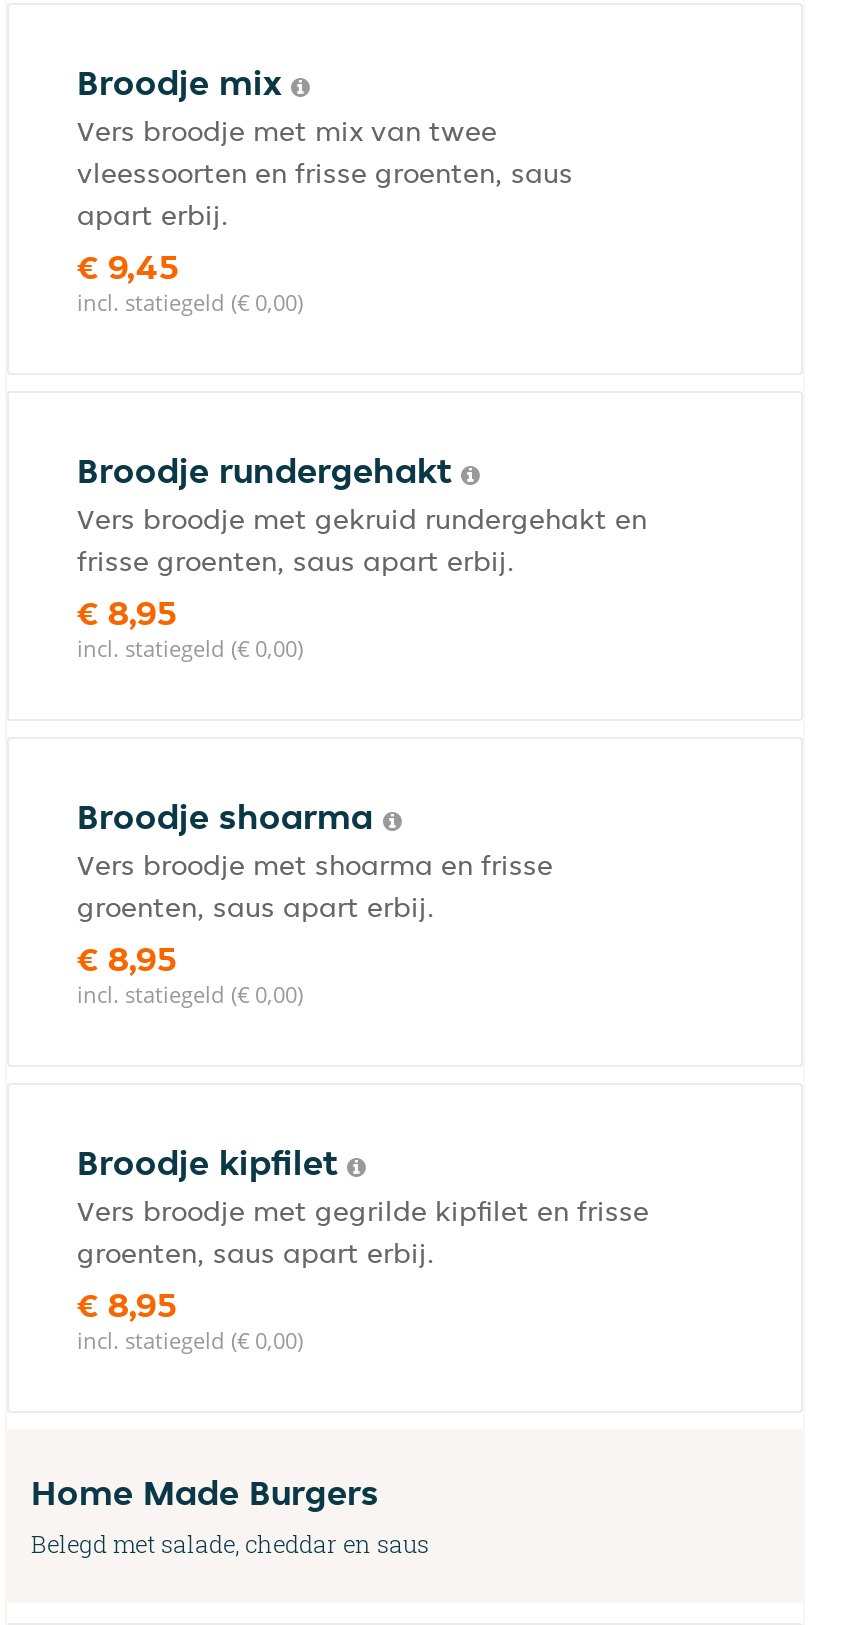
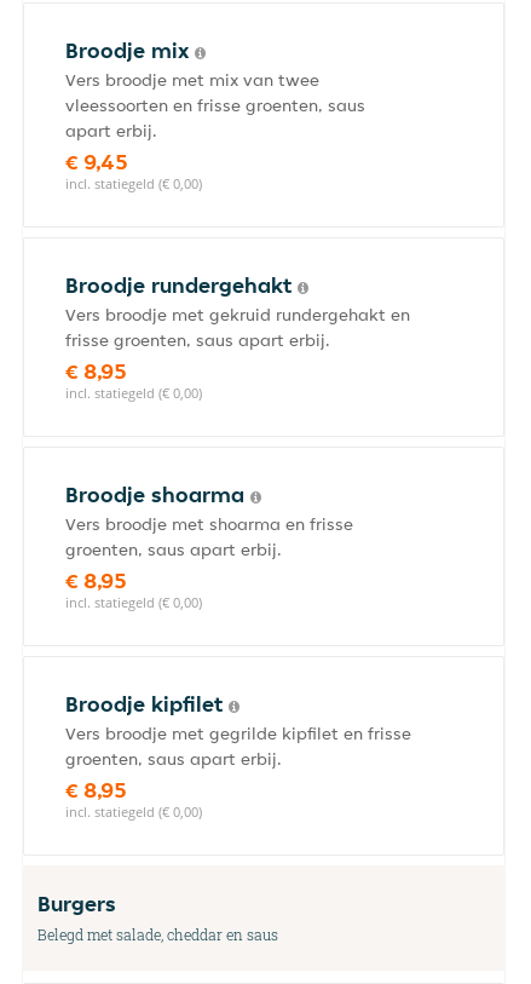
- Home Made Burgers
+ Burgers
